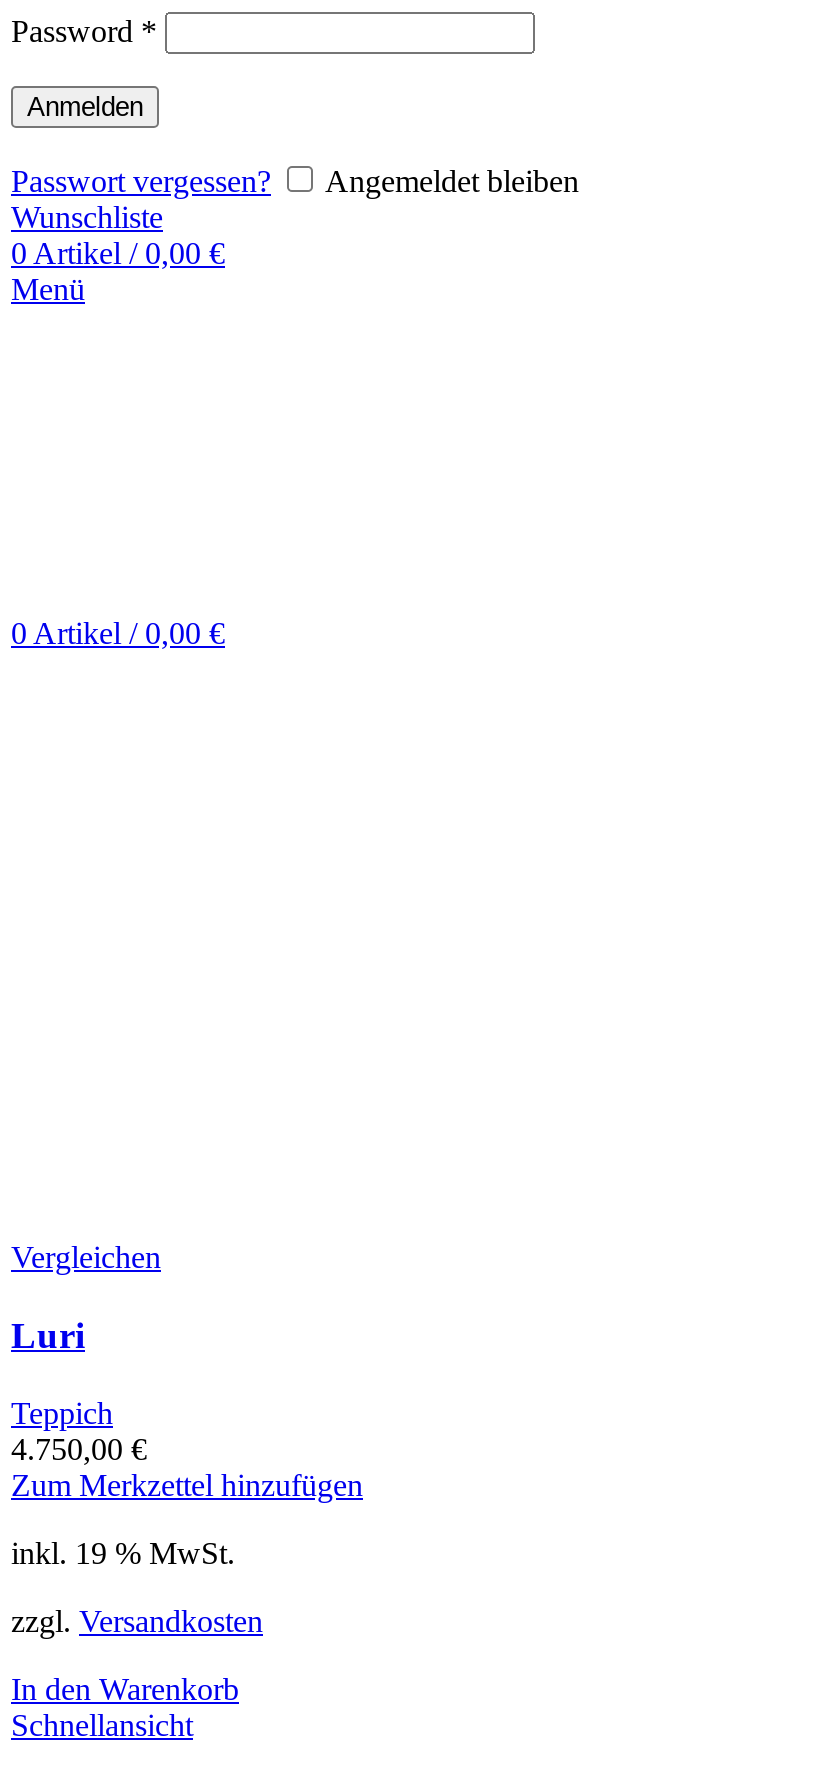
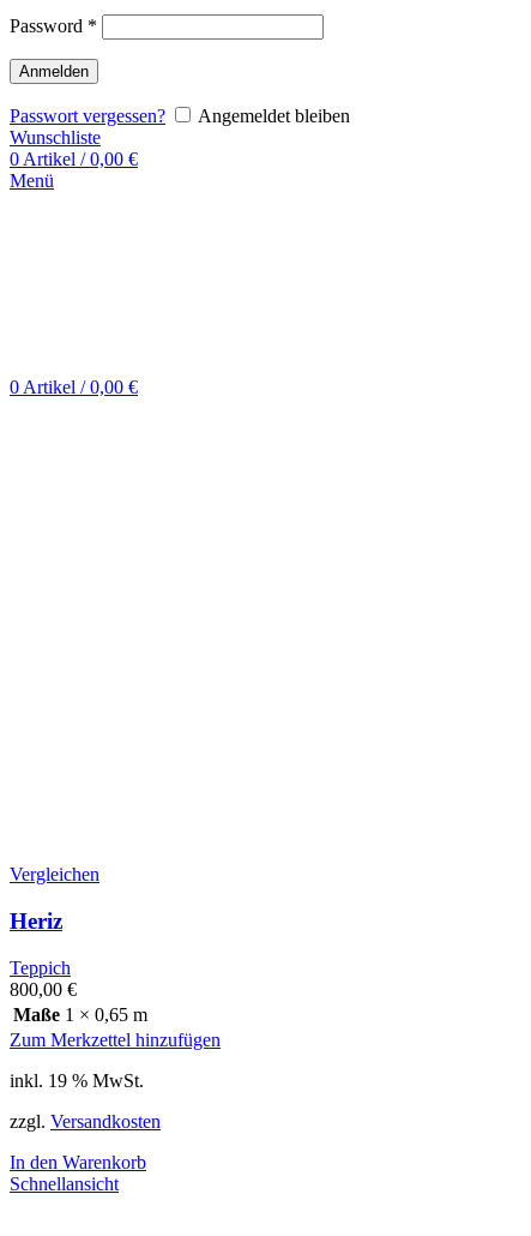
- Luri
+ Heriz

- 4.750,00 €
+ 800,00 €
+ Maße 1 × 0,65 m
